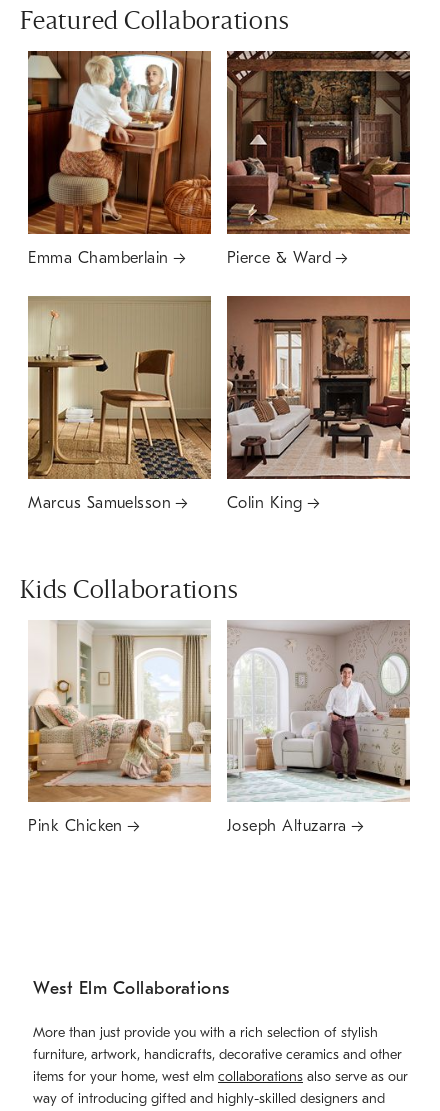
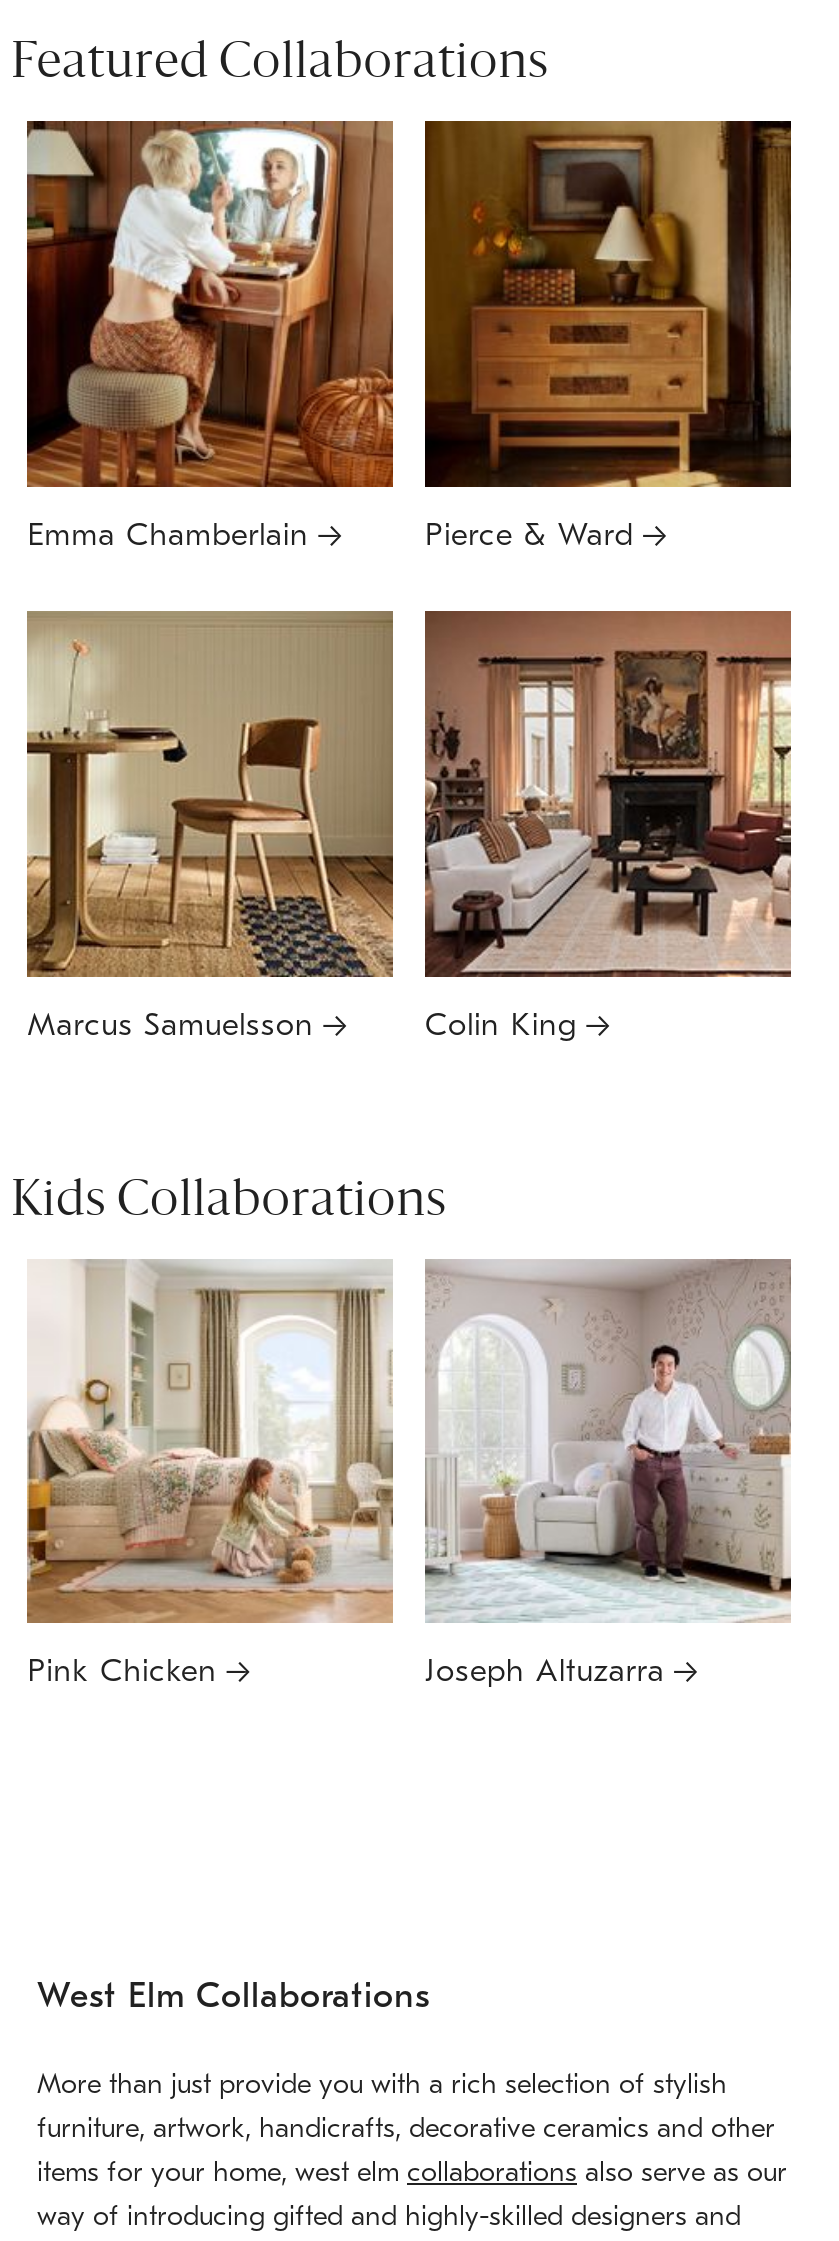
- [image]
+ [image]
